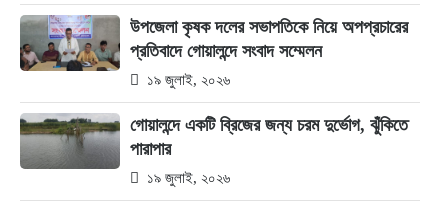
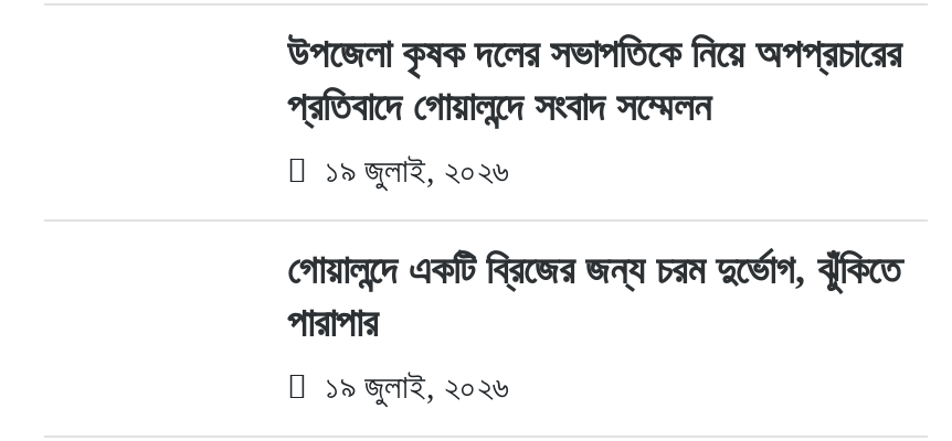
- [image]

- [image]
